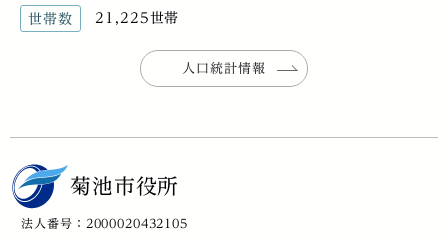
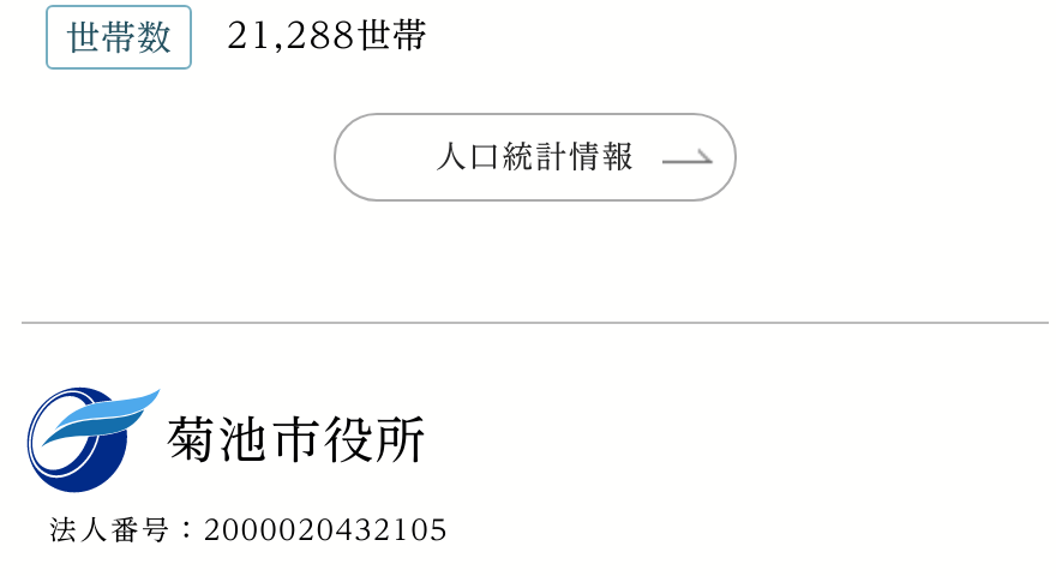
- 世帯数 21,225世帯
+ 世帯数 21,288世帯
